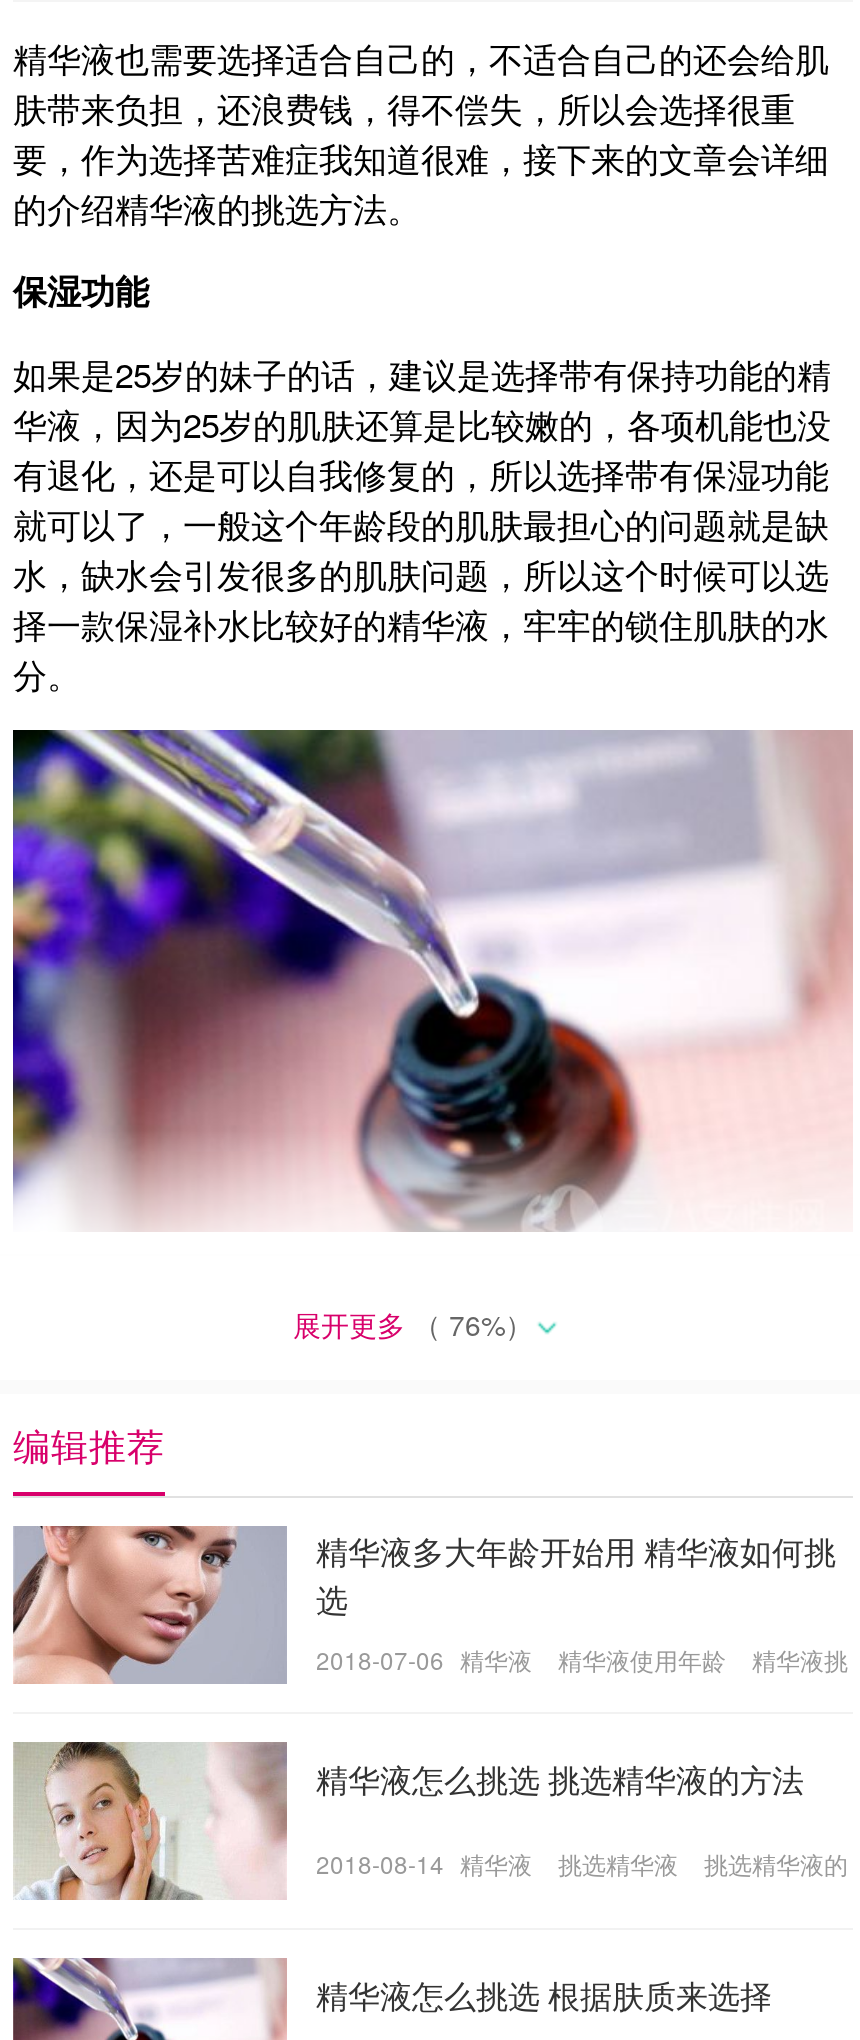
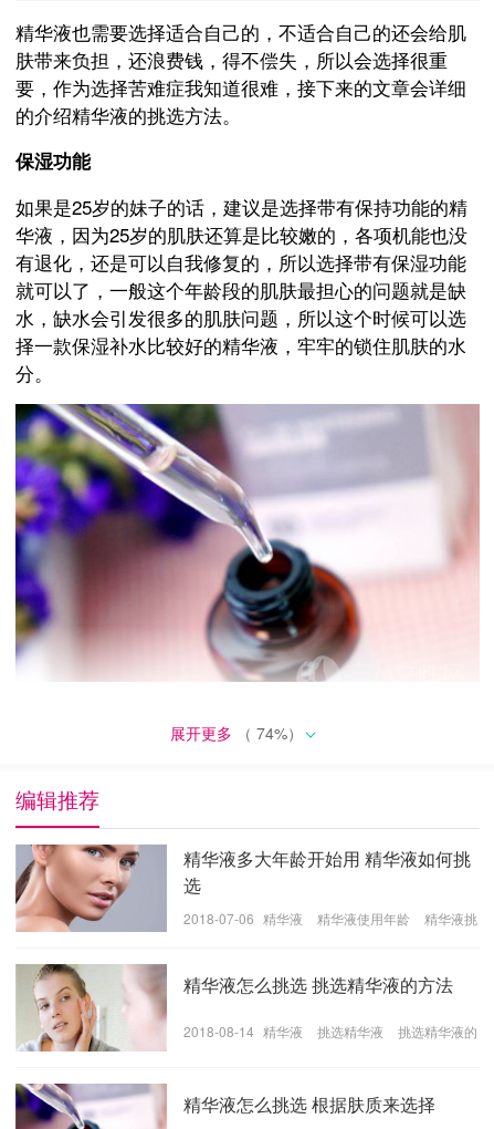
- 展开更多（76%）
+ 展开更多（74%）
